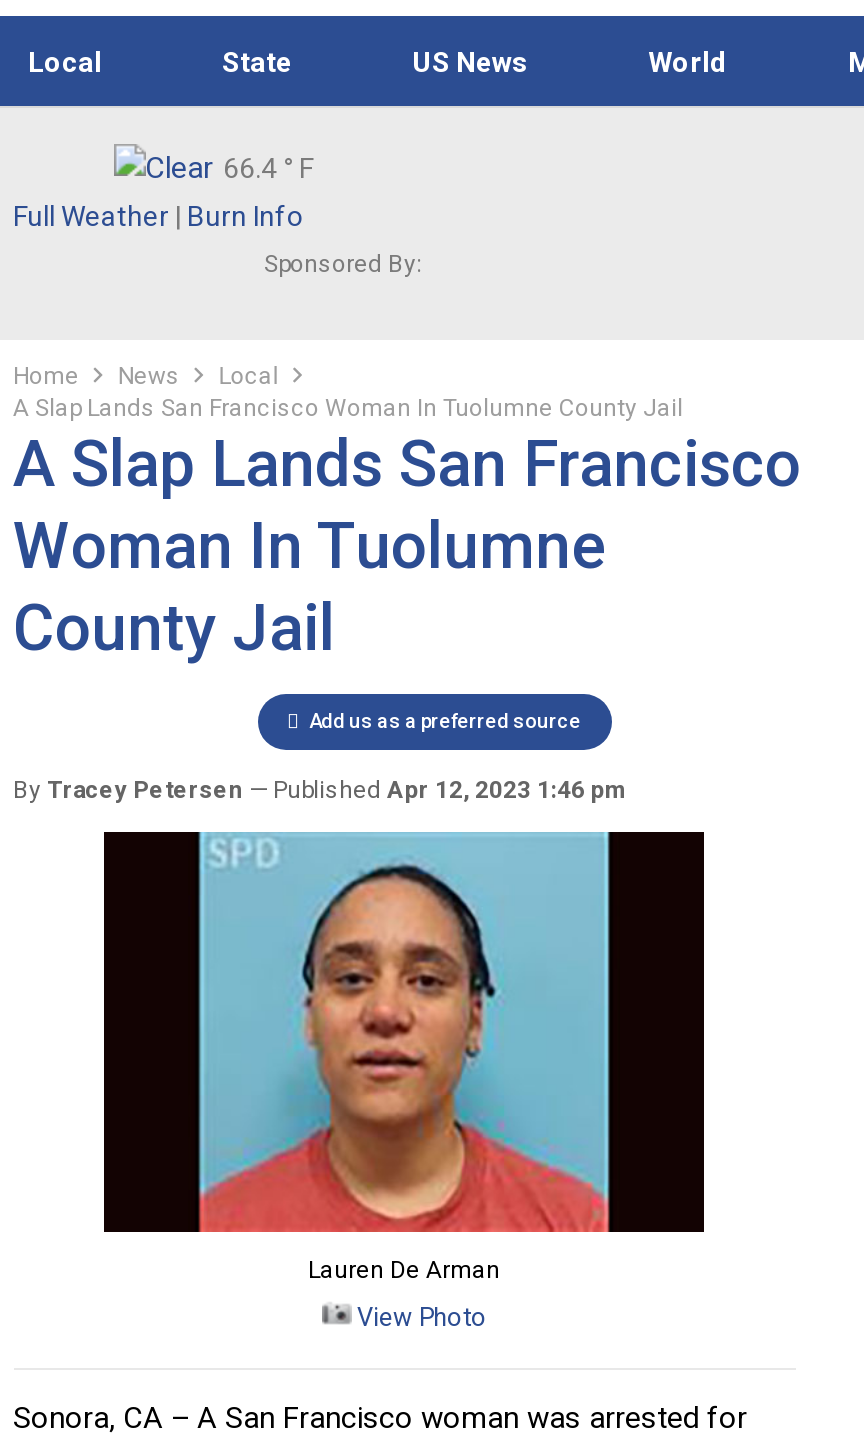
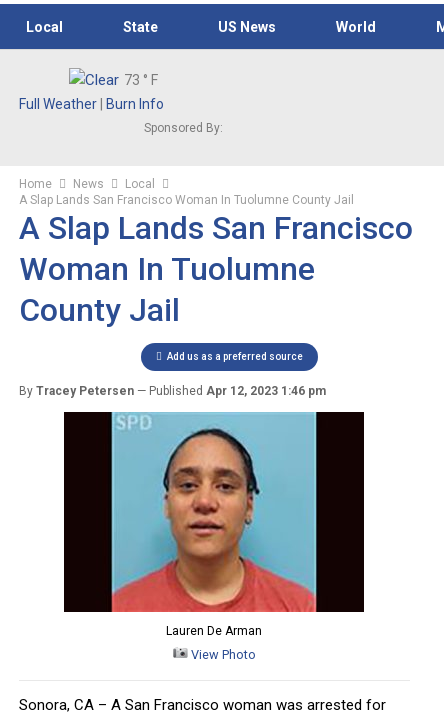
- 66.4 ° F
+ 73 ° F
